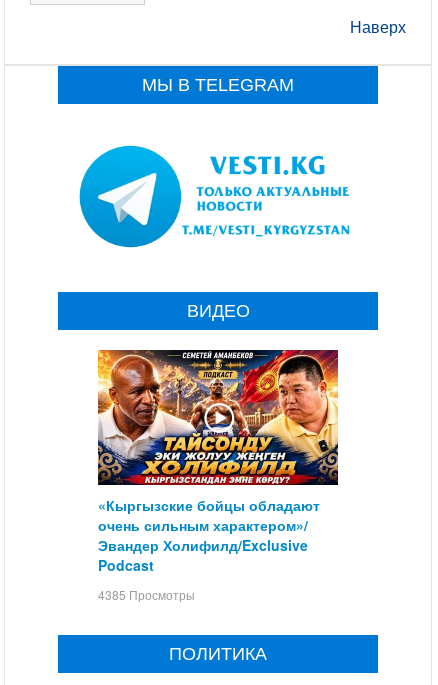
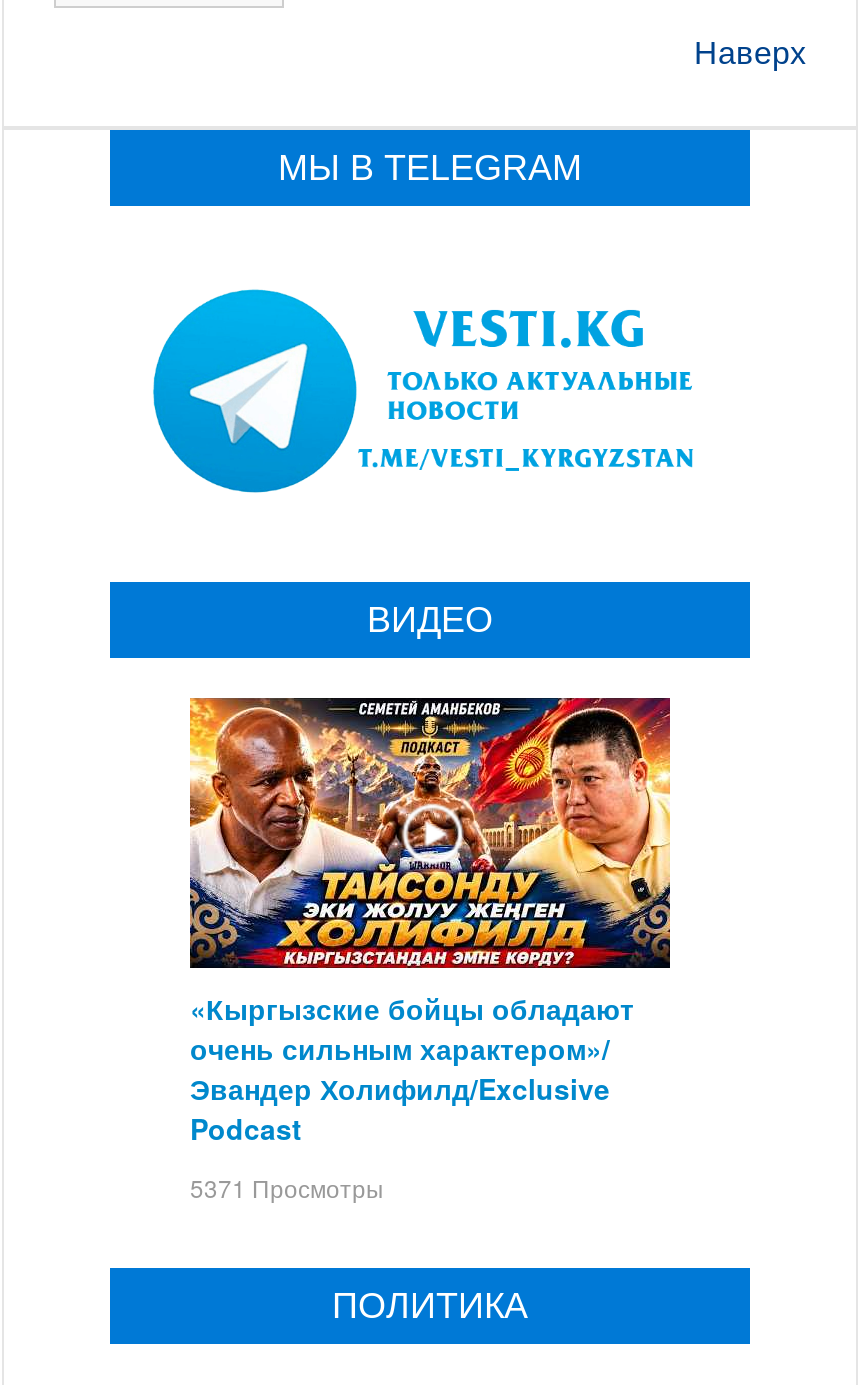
- 4385 Просмотры
+ 5371 Просмотры
